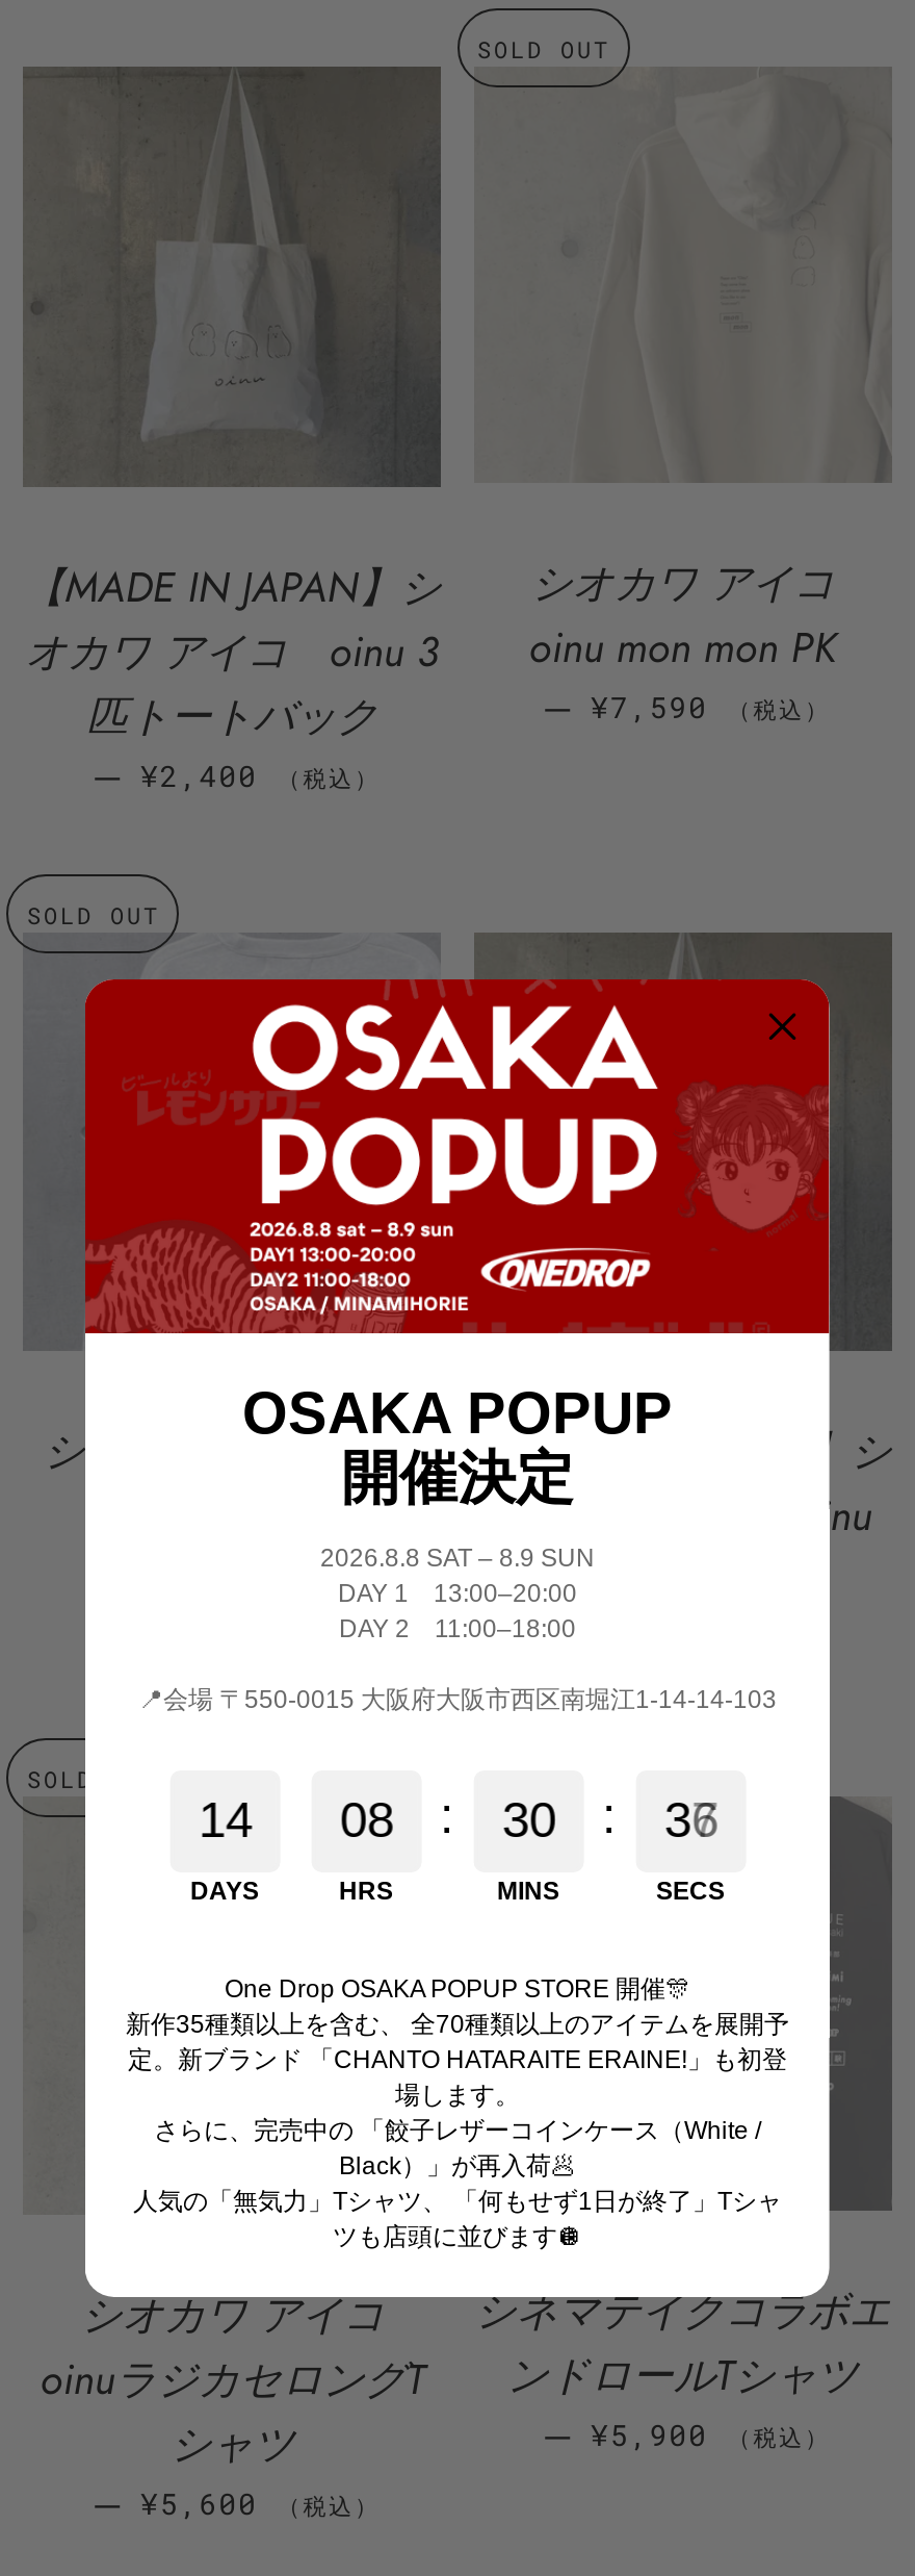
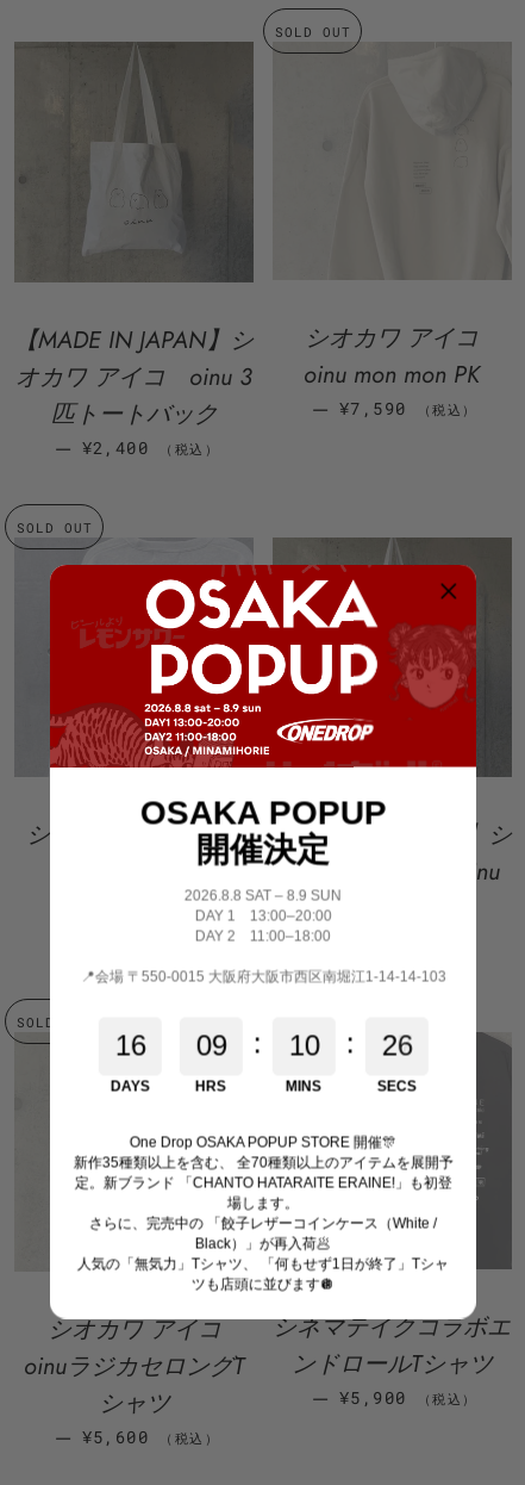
- 14
+ 16

- 08
+ 09

- 30
+ 10

- 36
+ 26
